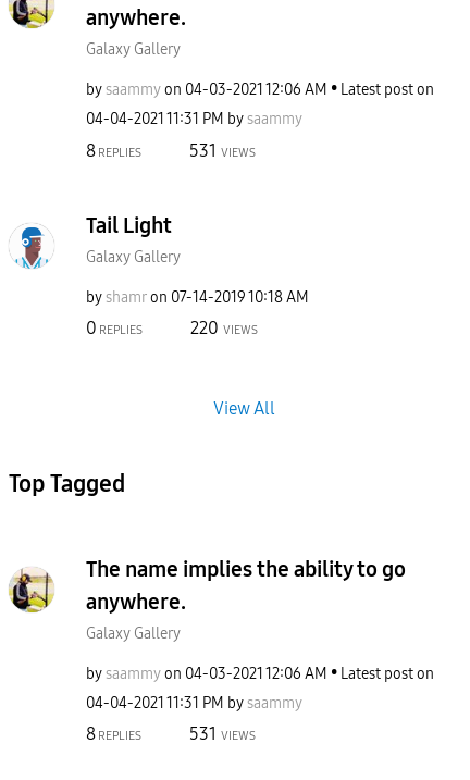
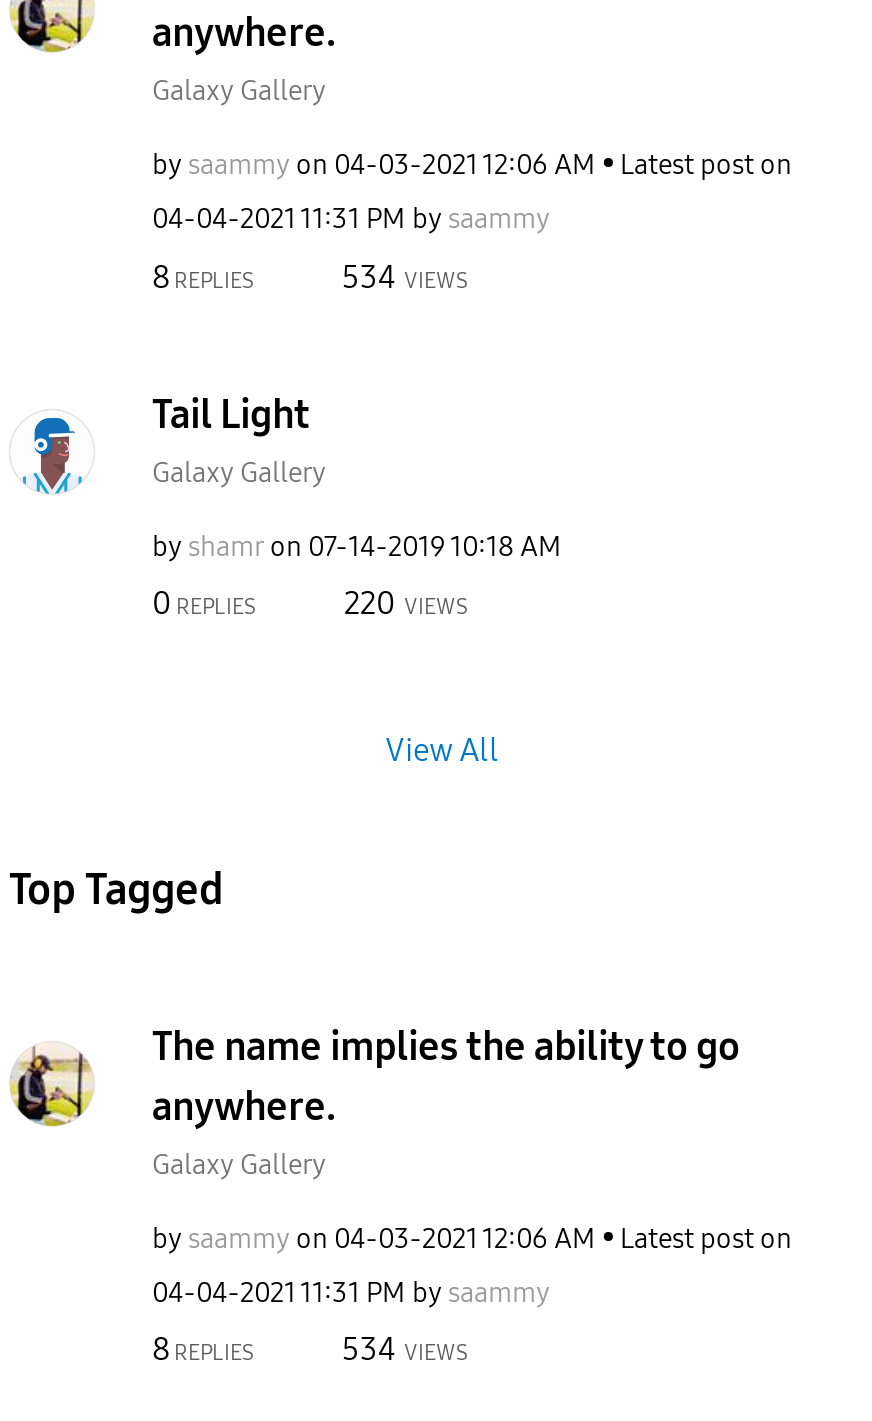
- 531 VIEWS
+ 534 VIEWS

- 531 VIEWS
+ 534 VIEWS
